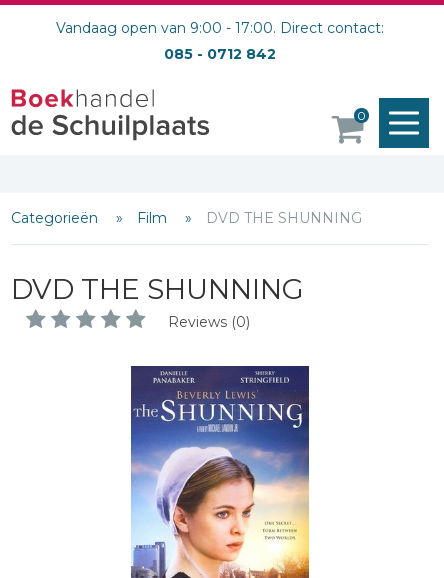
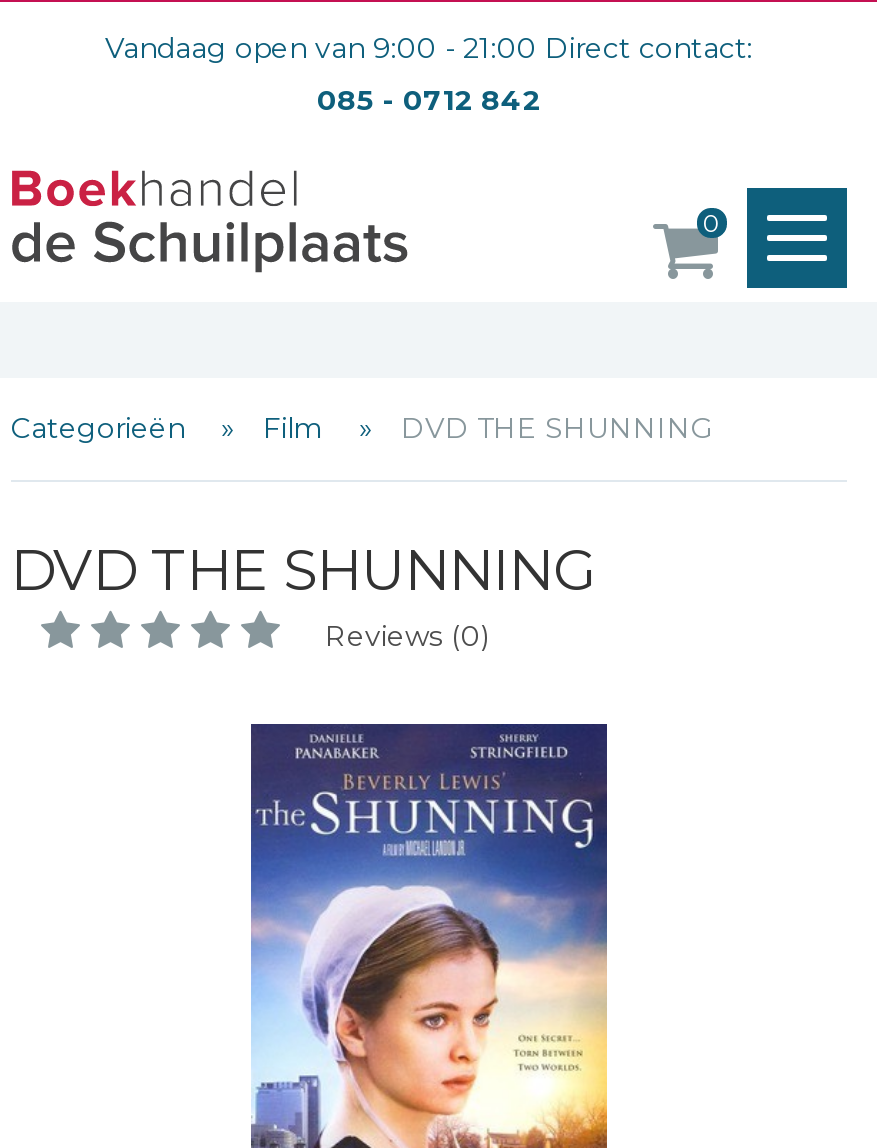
- Vandaag open van 9:00 - 17:00. Direct contact:
+ Vandaag open van 9:00 - 21:00 Direct contact:
